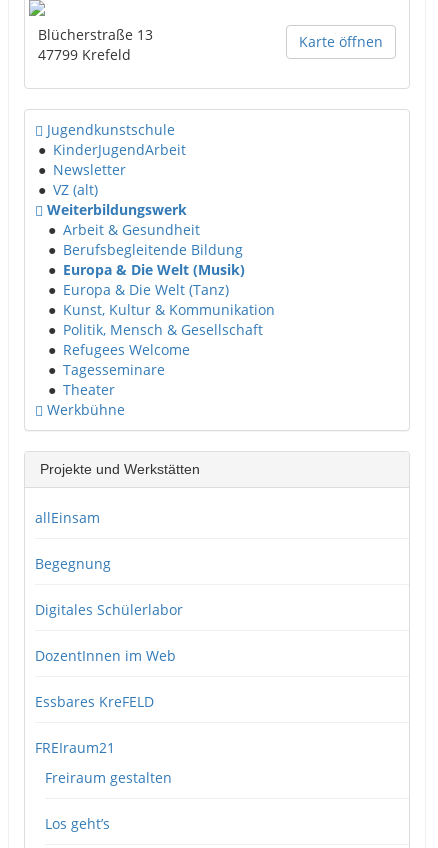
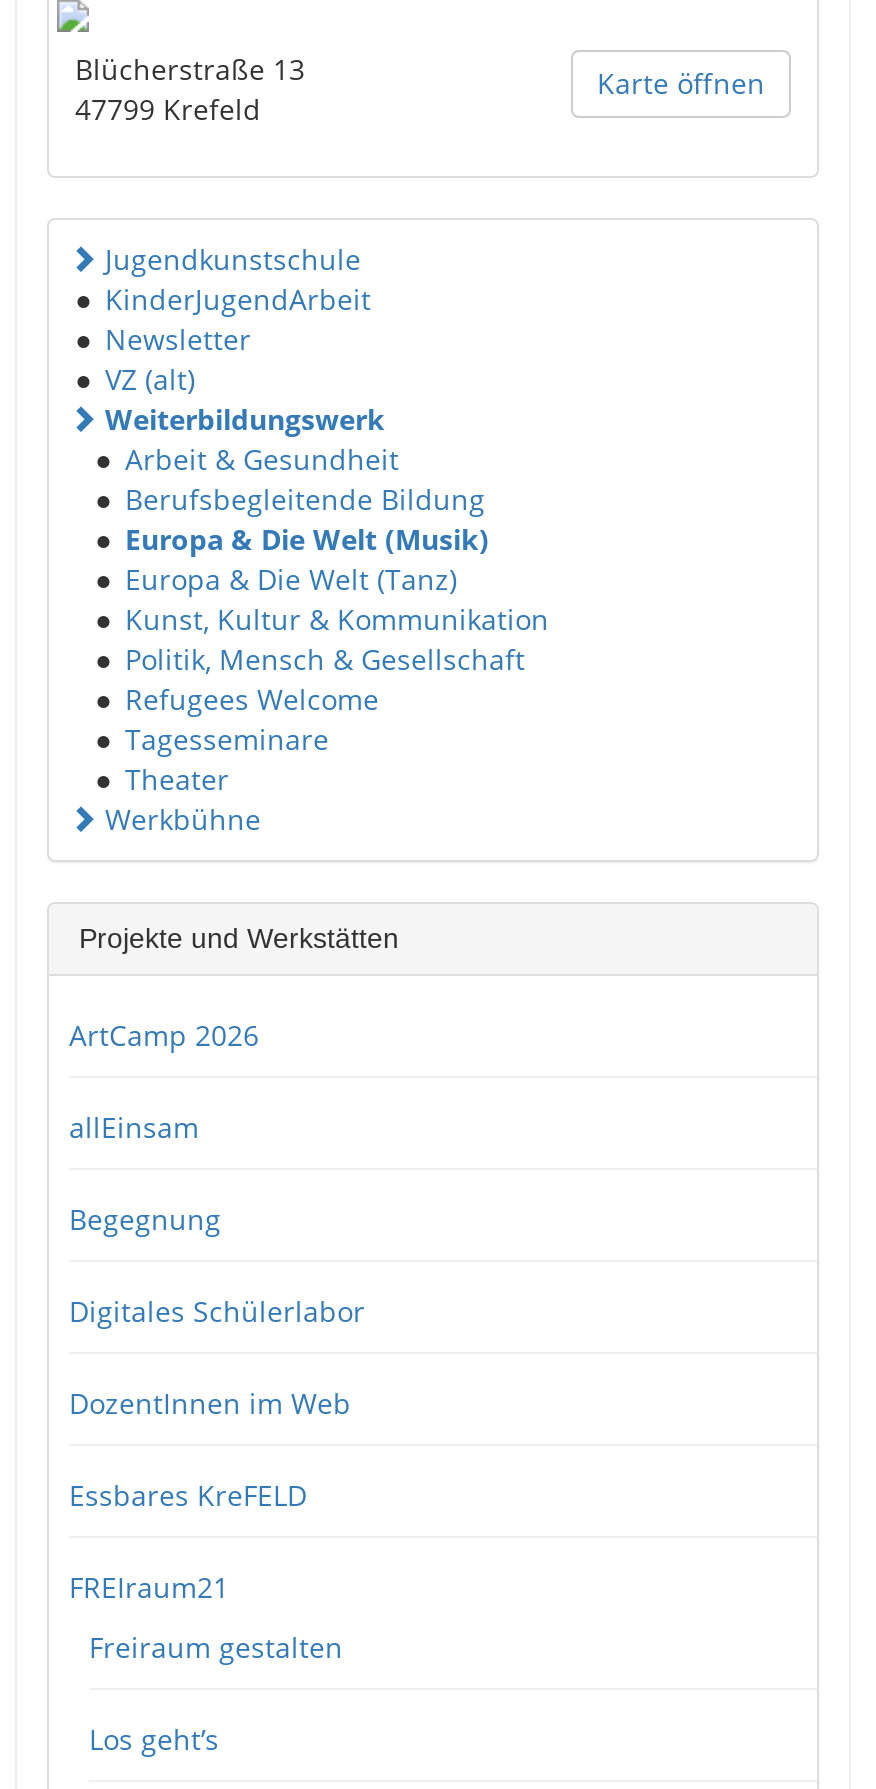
+ ArtCamp 2026
